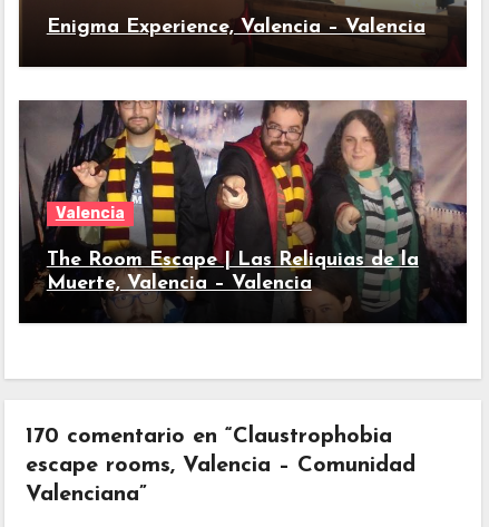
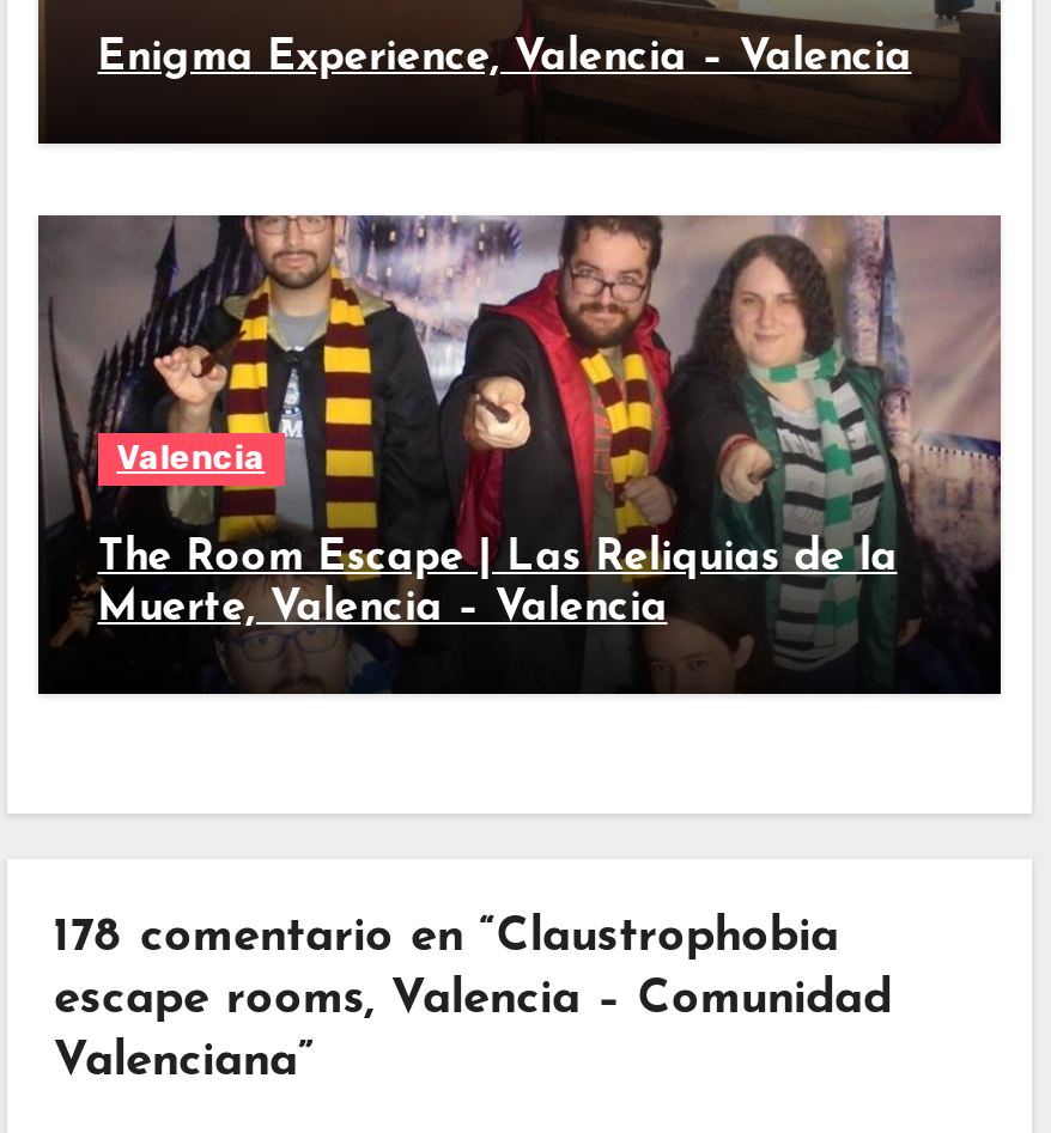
- 170 comentario en “Claustrophobia
+ 178 comentario en “Claustrophobia
